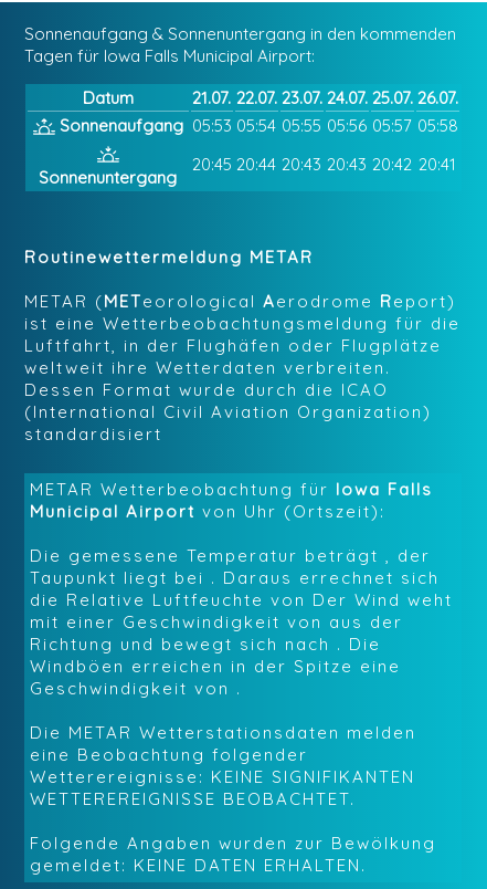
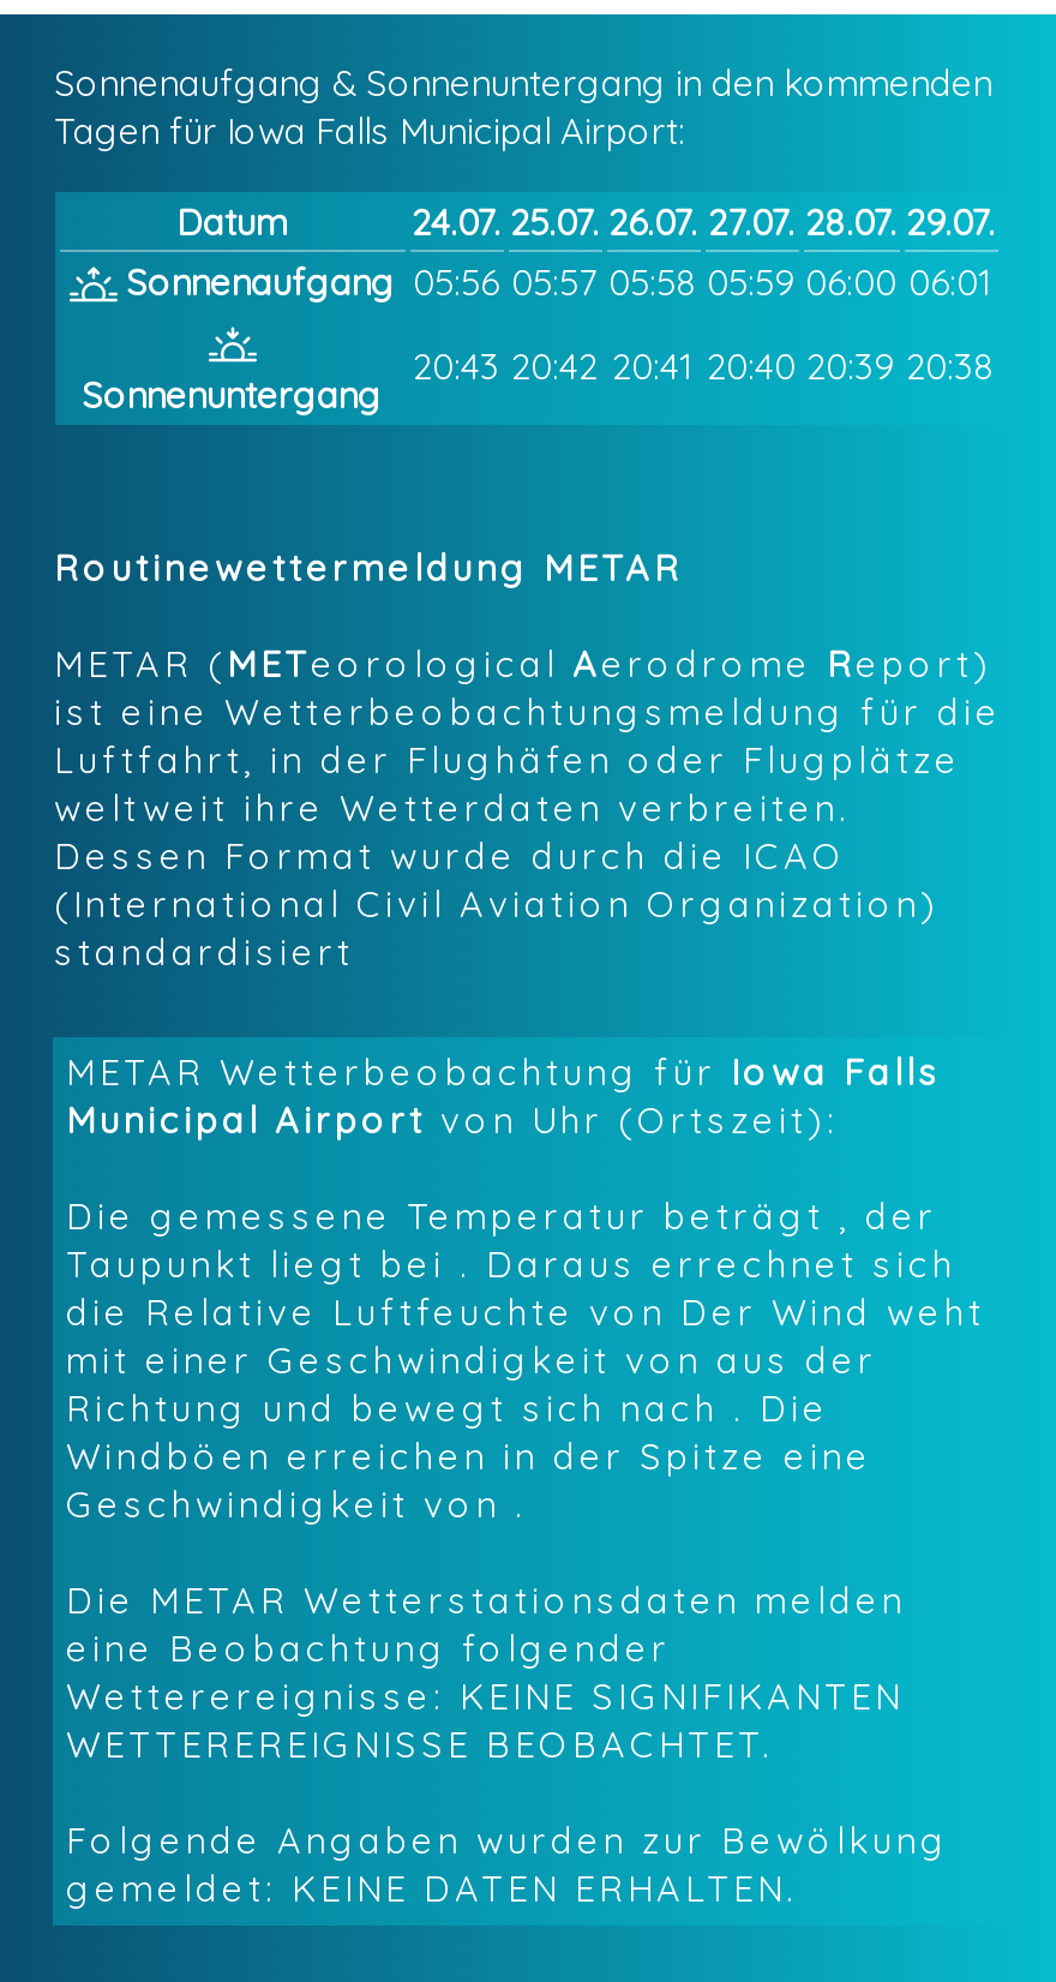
- 21.07. 22.07. 23.07. 24.07. 25.07. 26.07.
+ 24.07. 25.07. 26.07. 27.07. 28.07. 29.07.

- Sonnenaufgang 05:53 05:54 05:55 05:56 05:57 05:58
+ Sonnenaufgang 05:56 05:57 05:58 05:59 06:00 06:01

- 20:45 20:44 20:43 20:43 20:42 20:41
+ 20:43 20:42 20:41 20:40 20:39 20:38
